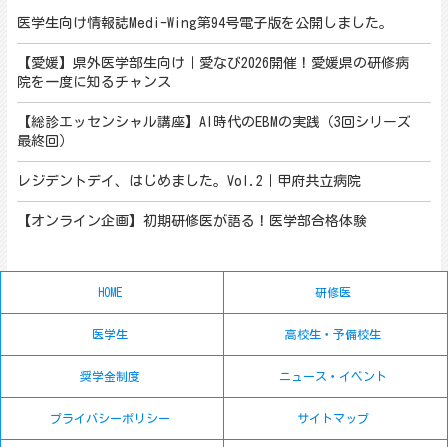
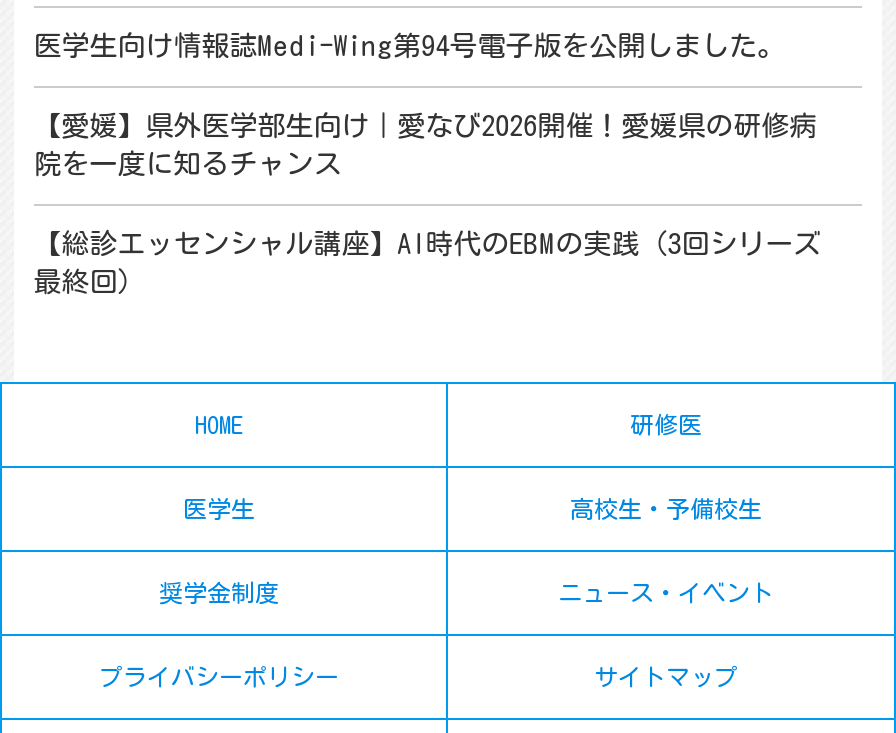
- レジデントデイ、はじめました。Vol.2｜甲府共立病院
- 【オンライン企画】初期研修医が語る！医学部合格体験
